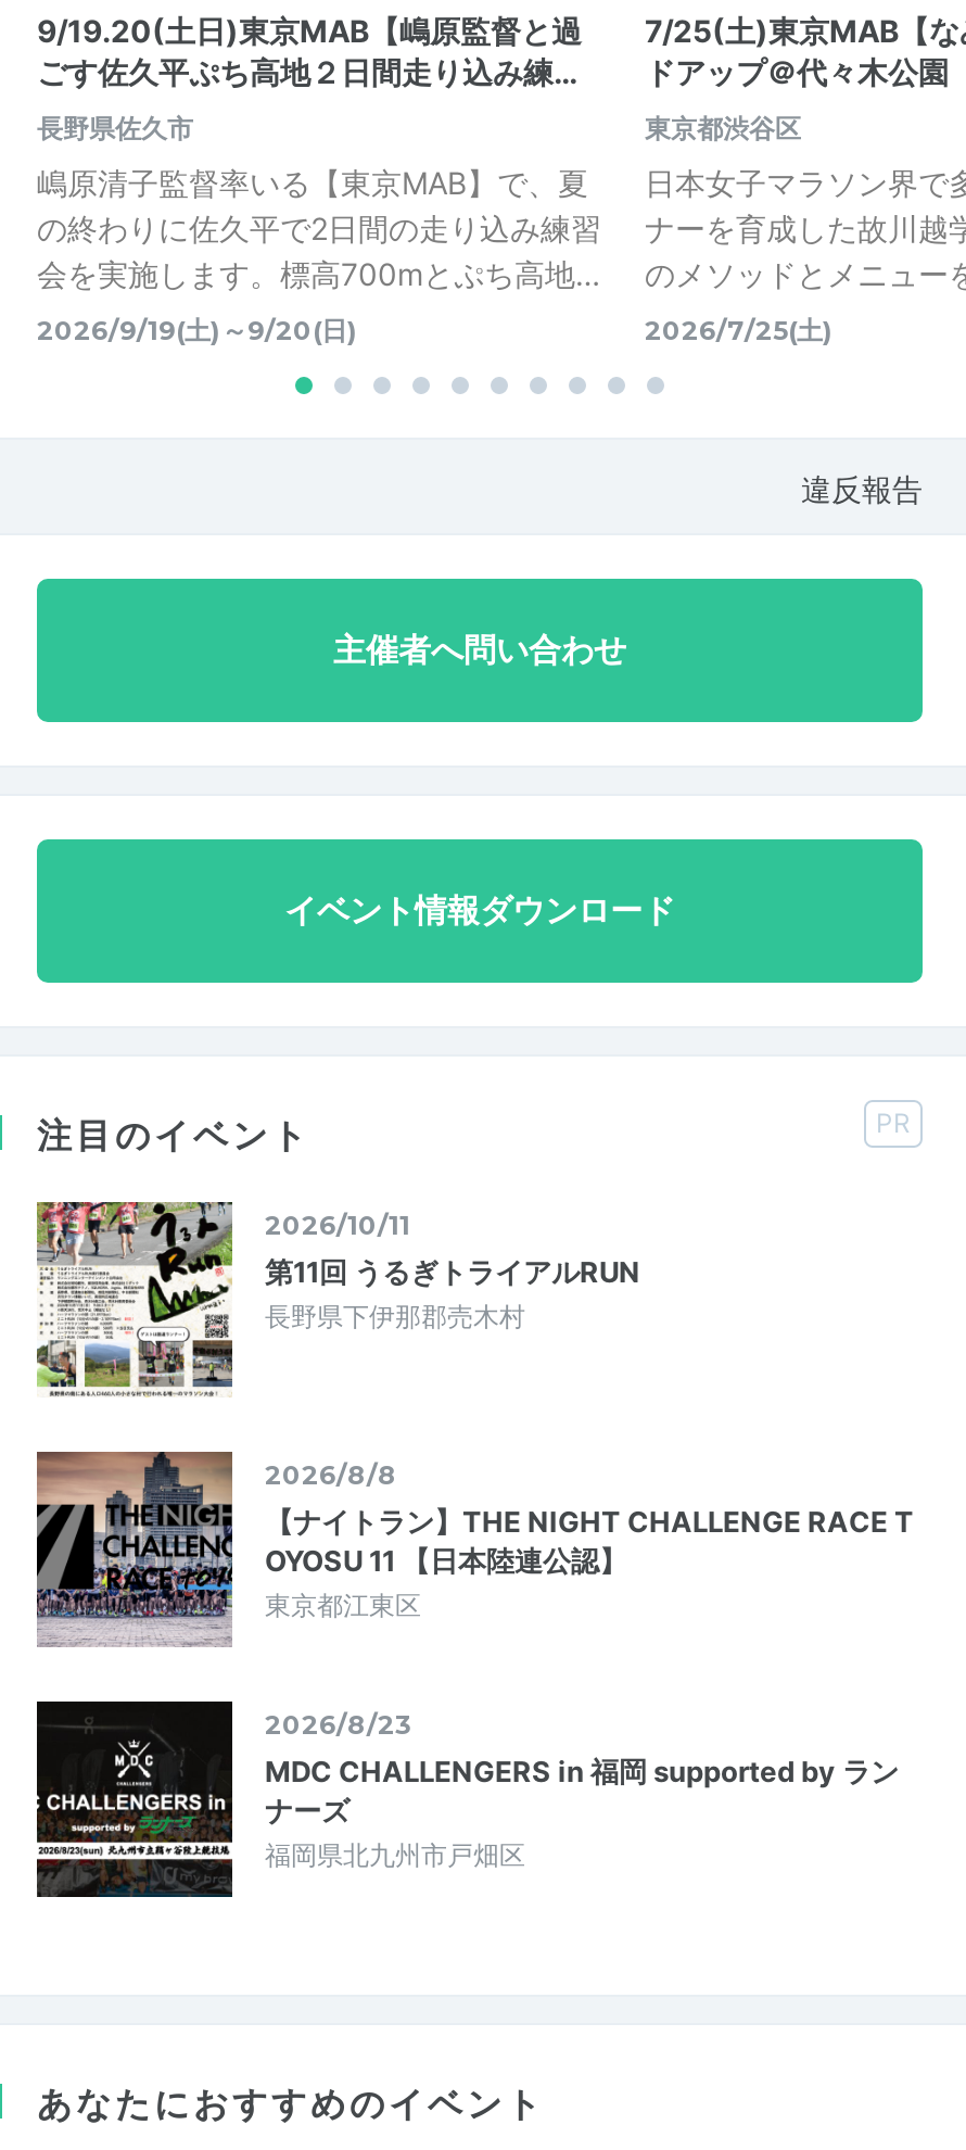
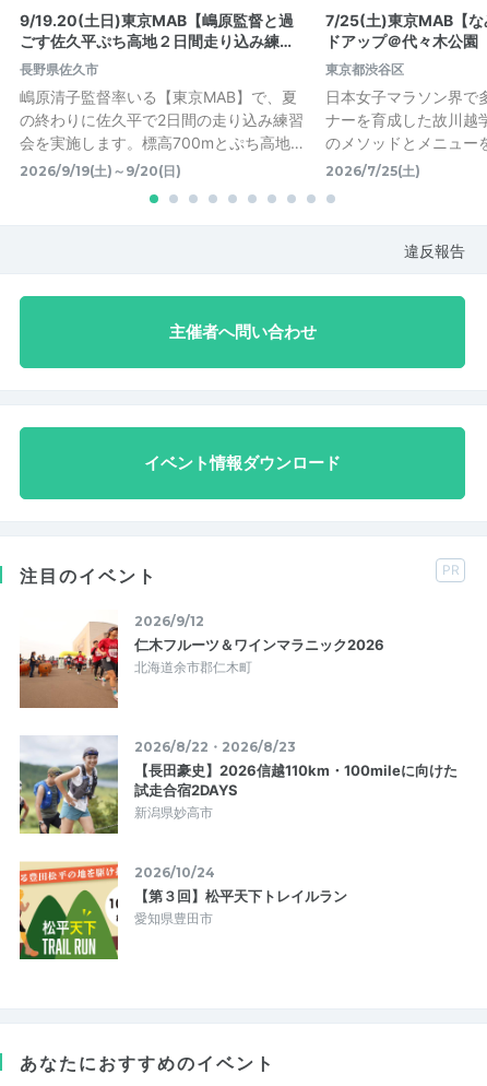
- [image]
- 2026/10/11
- 第11回 うるぎトライアルRUN
- 長野県下伊那郡売木村
+ [image]
+ 2026/9/12
+ 仁木フルーツ＆ワインマラニック2026
+ 北海道余市郡仁木町

- [image]
- 2026/8/8
- 【ナイトラン】THE NIGHT CHALLENGE RACE T
- OYOSU 11 【日本陸連公認】
- 東京都江東区
+ [image]
+ 2026/8/22・2026/8/23
+ 【長田豪史】2026信越110km・100mileに向けた
+ 試走合宿2DAYS
+ 新潟県妙高市

- [image]
- 2026/8/23
- MDC CHALLENGERS in 福岡 supported by ラン
- ナーズ
- 福岡県北九州市戸畑区
+ [image]
+ 2026/10/24
+ 【第３回】松平天下トレイルラン
+ 愛知県豊田市
